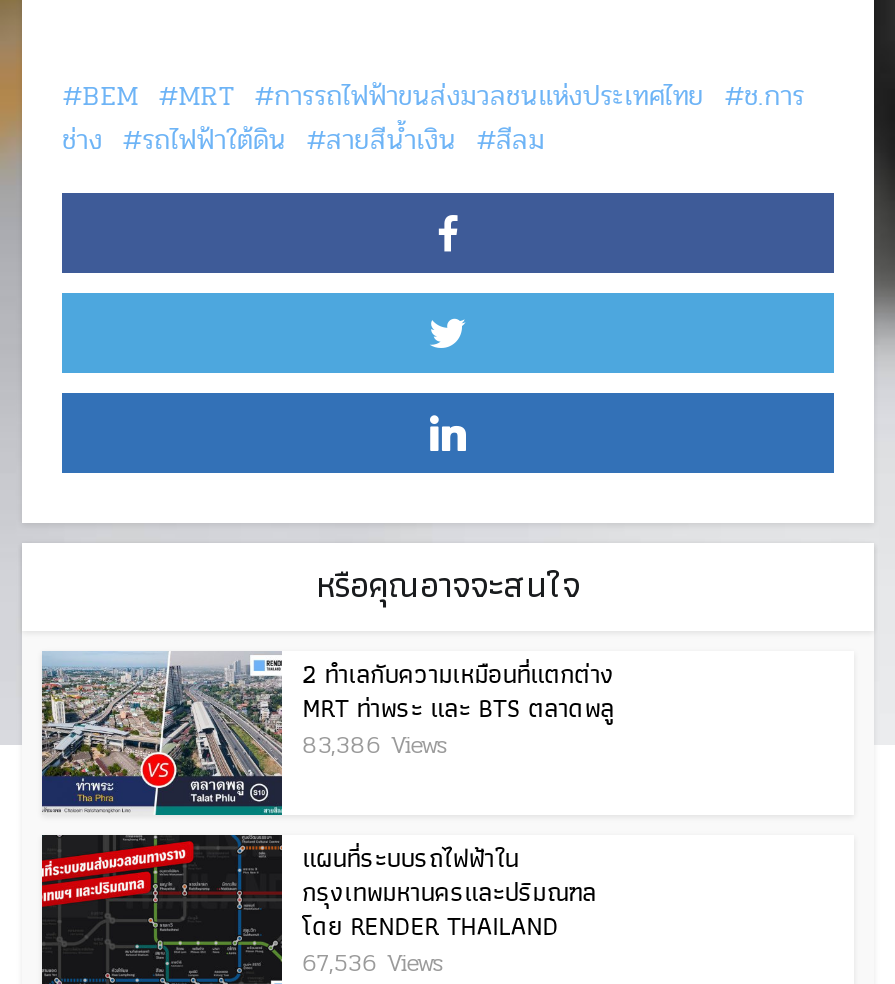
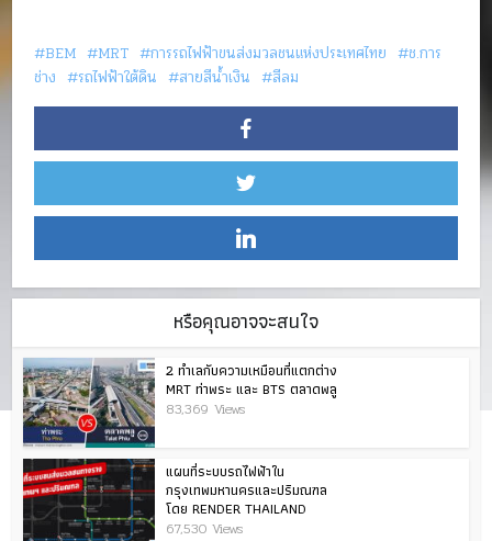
- 83,386 Views
+ 83,369 Views

- 67,536 Views
+ 67,530 Views
